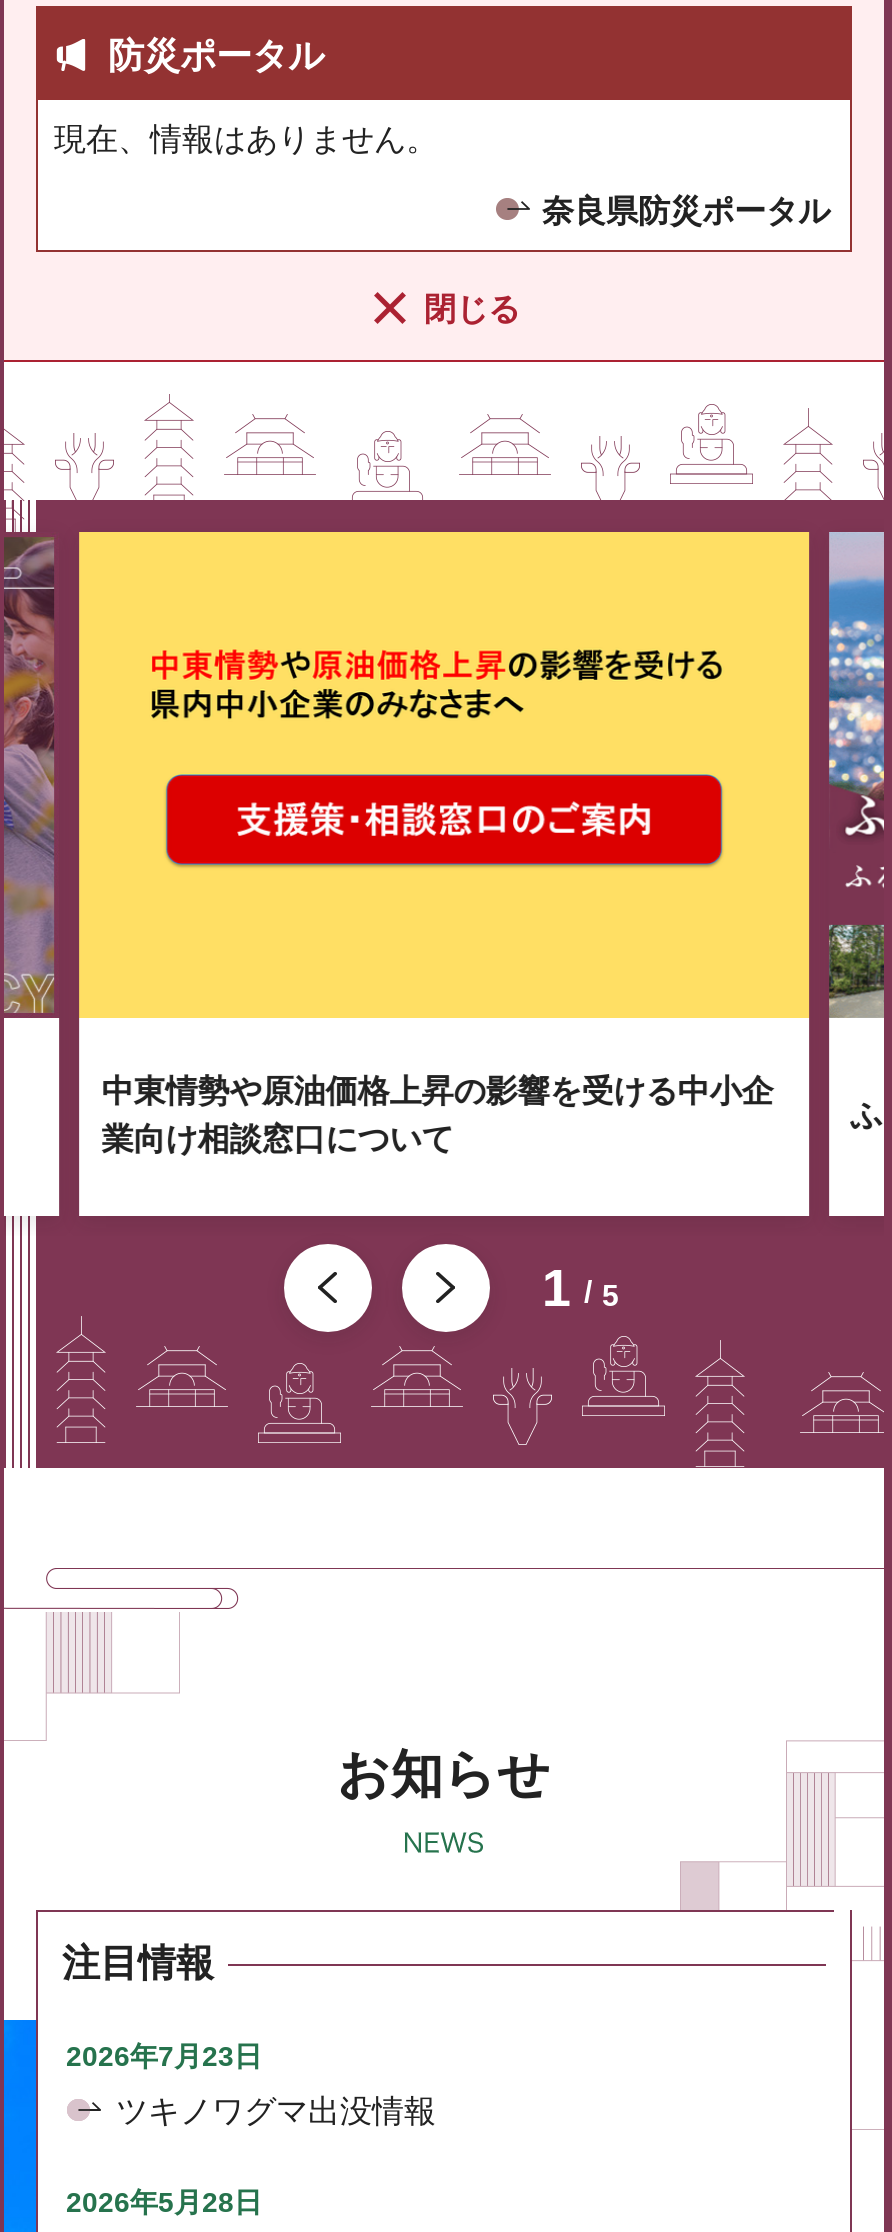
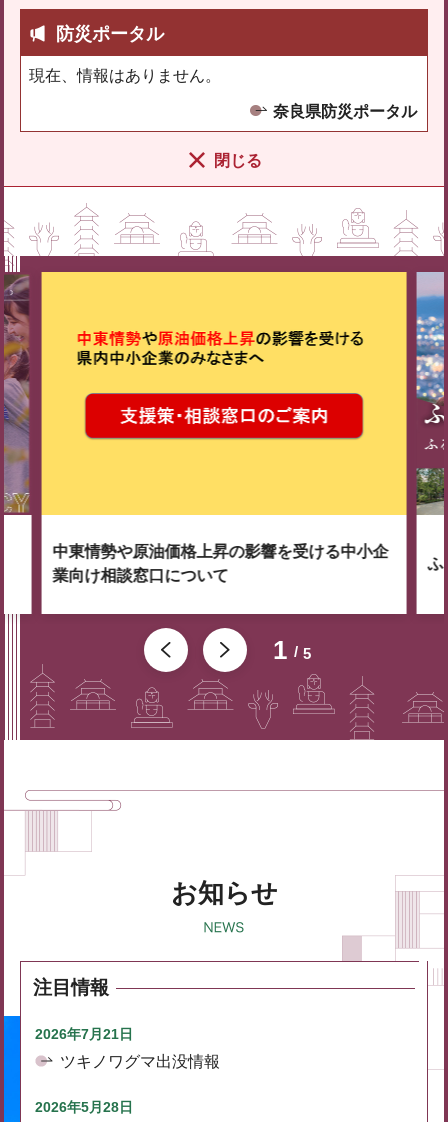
- 2026年7月23日
+ 2026年7月21日
